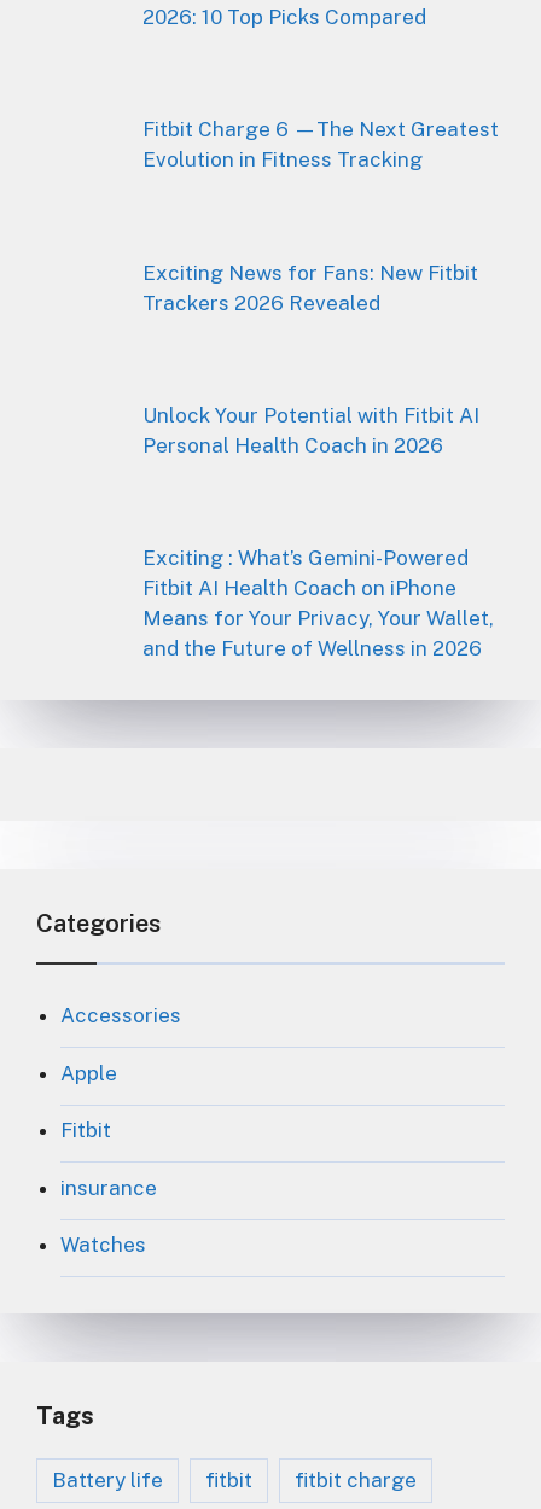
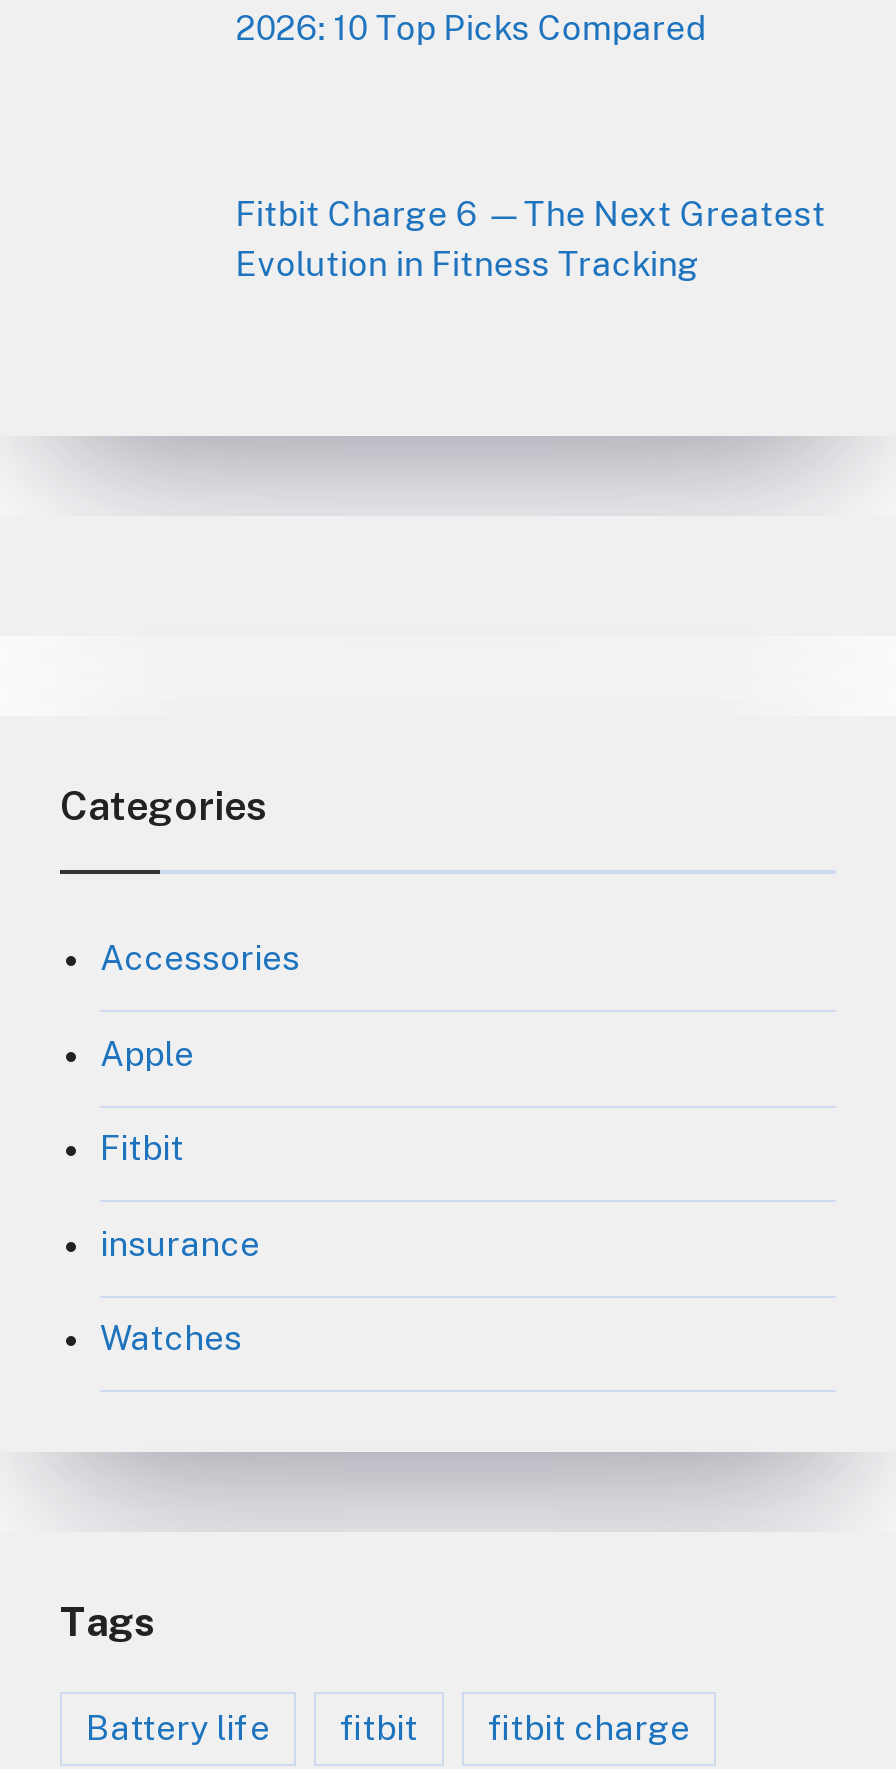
- Exciting News for Fans: New Fitbit
- Trackers 2026 Revealed

- Unlock Your Potential with Fitbit AI
- Personal Health Coach in 2026

- Exciting : What’s Gemini-Powered
- Fitbit AI Health Coach on iPhone
- Means for Your Privacy, Your Wallet,
- and the Future of Wellness in 2026
